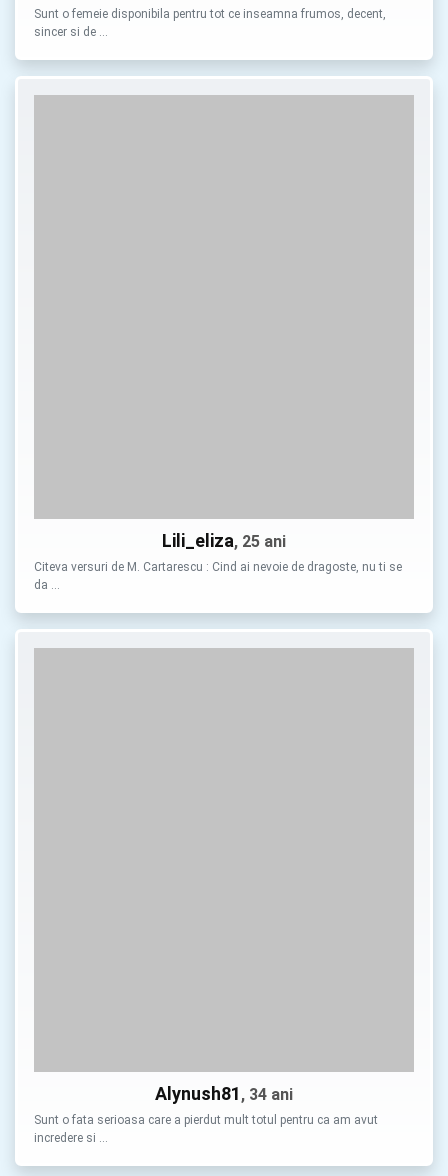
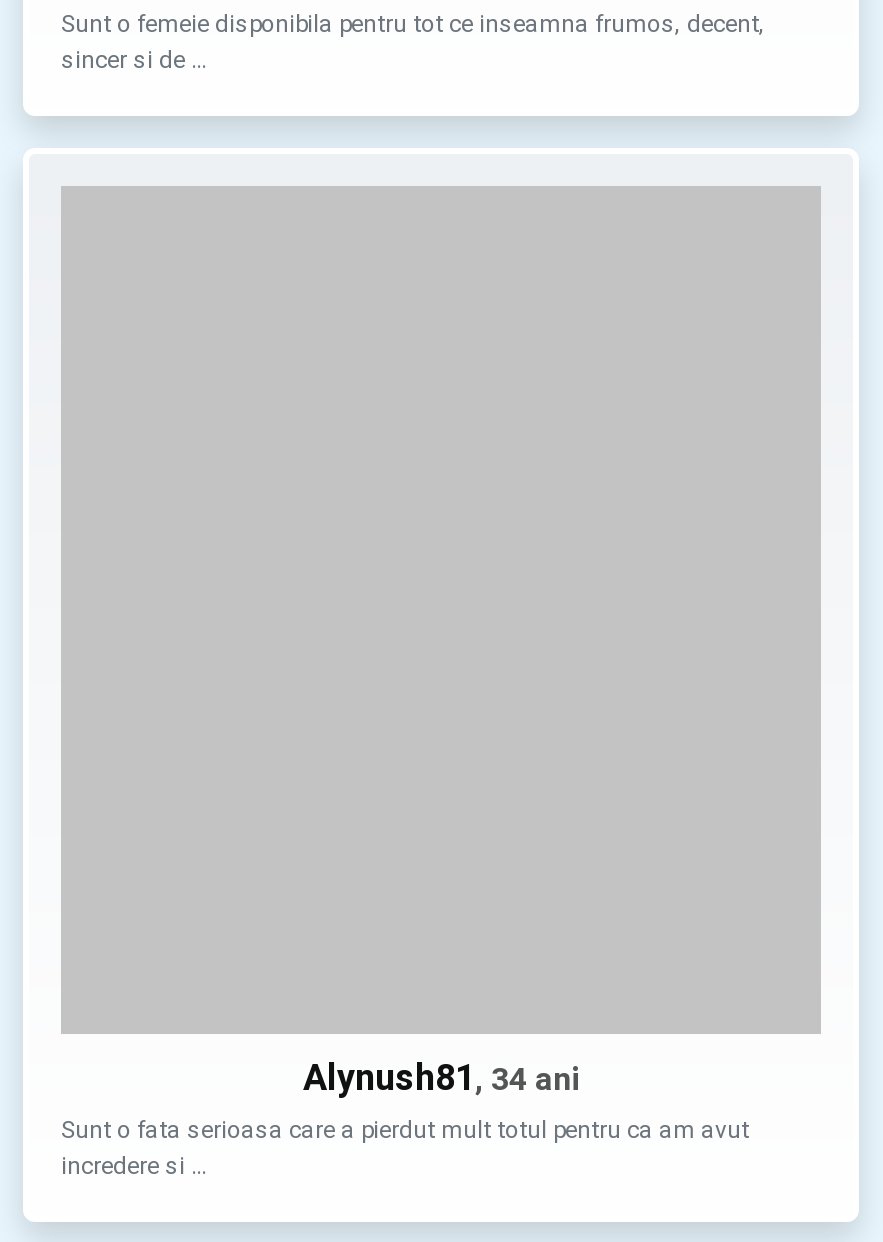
- Lili_eliza, 25 ani
- Citeva versuri de M. Cartarescu : Cind ai nevoie de dragoste, nu ti se
- da …
